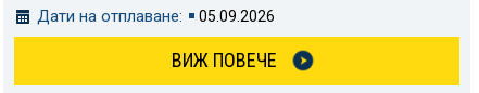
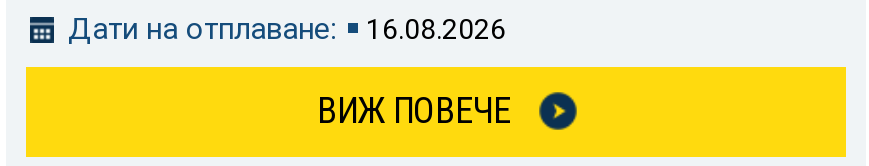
- Дати на отплаване: 05.09.2026
+ Дати на отплаване: 16.08.2026
